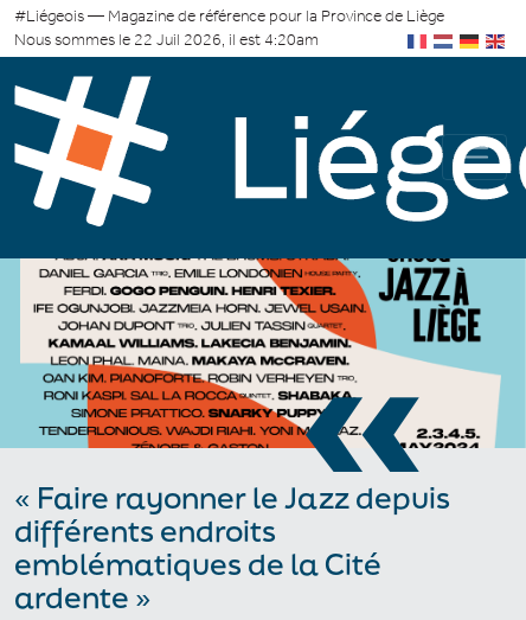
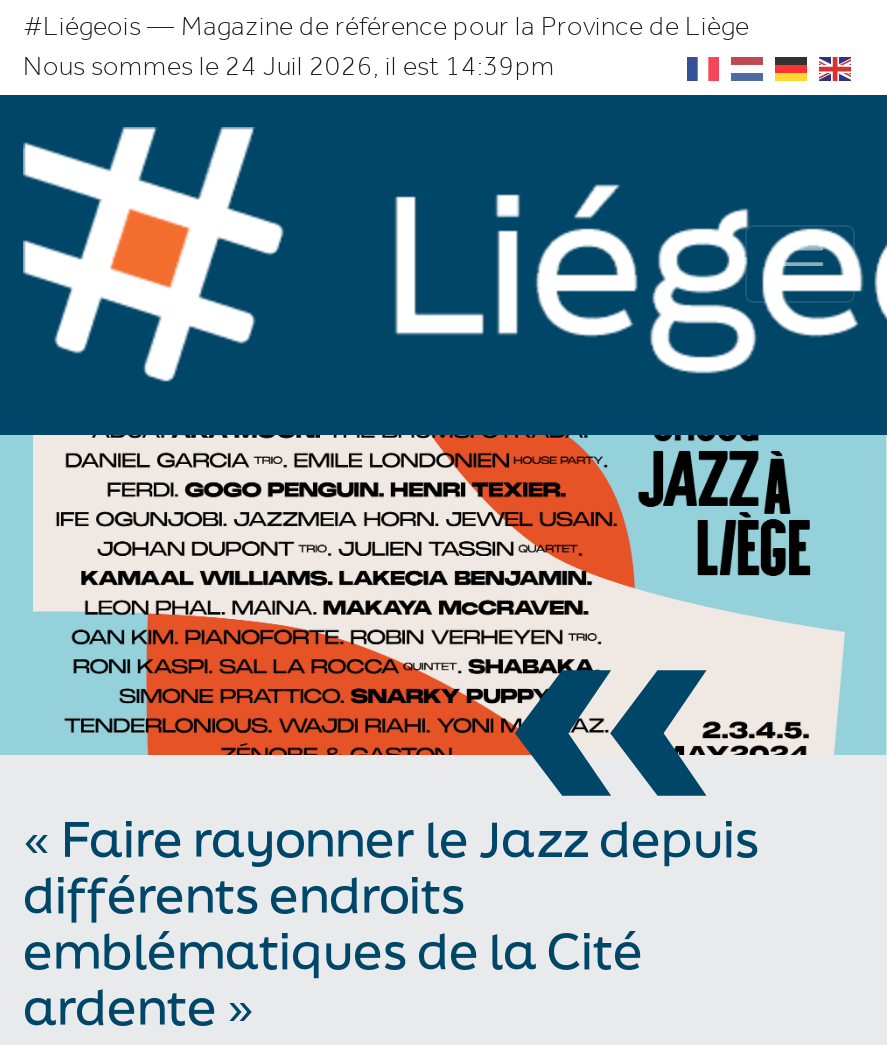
- Nous sommes le 22 Juil 2026, il est 4:20am
+ Nous sommes le 24 Juil 2026, il est 14:39pm
